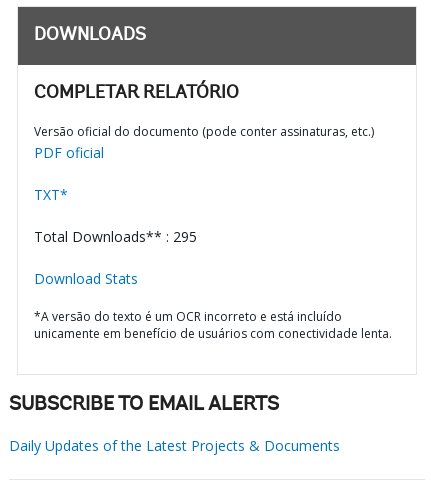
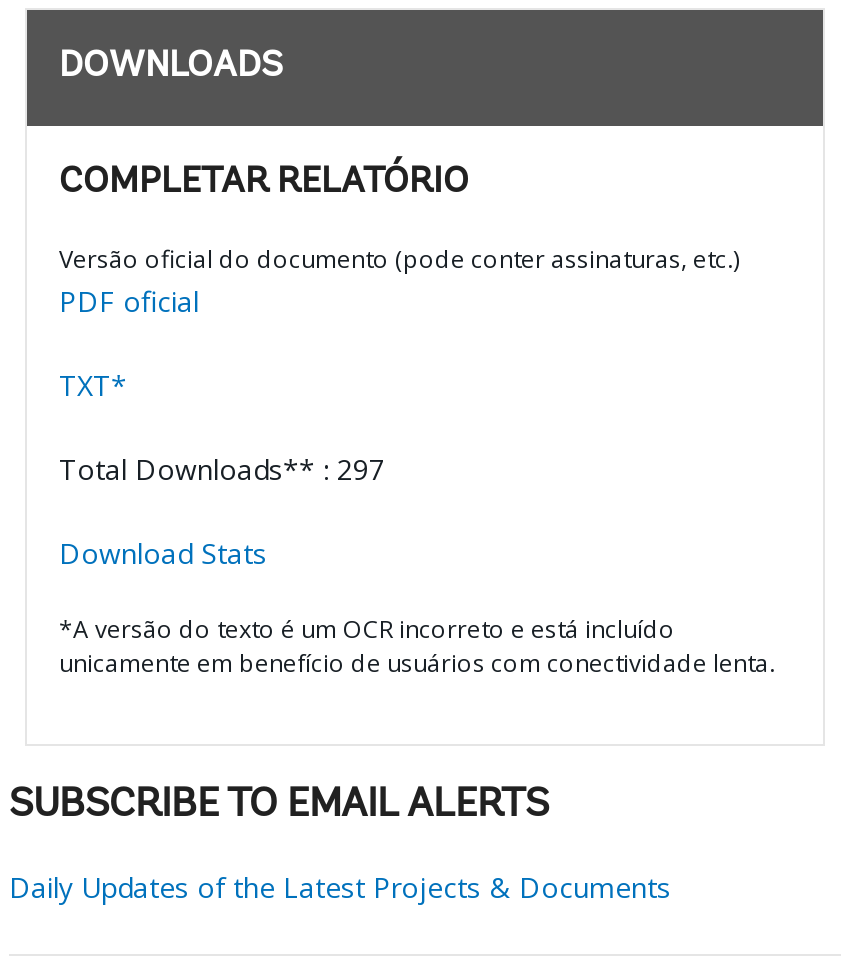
- Total Downloads** : 295
+ Total Downloads** : 297
